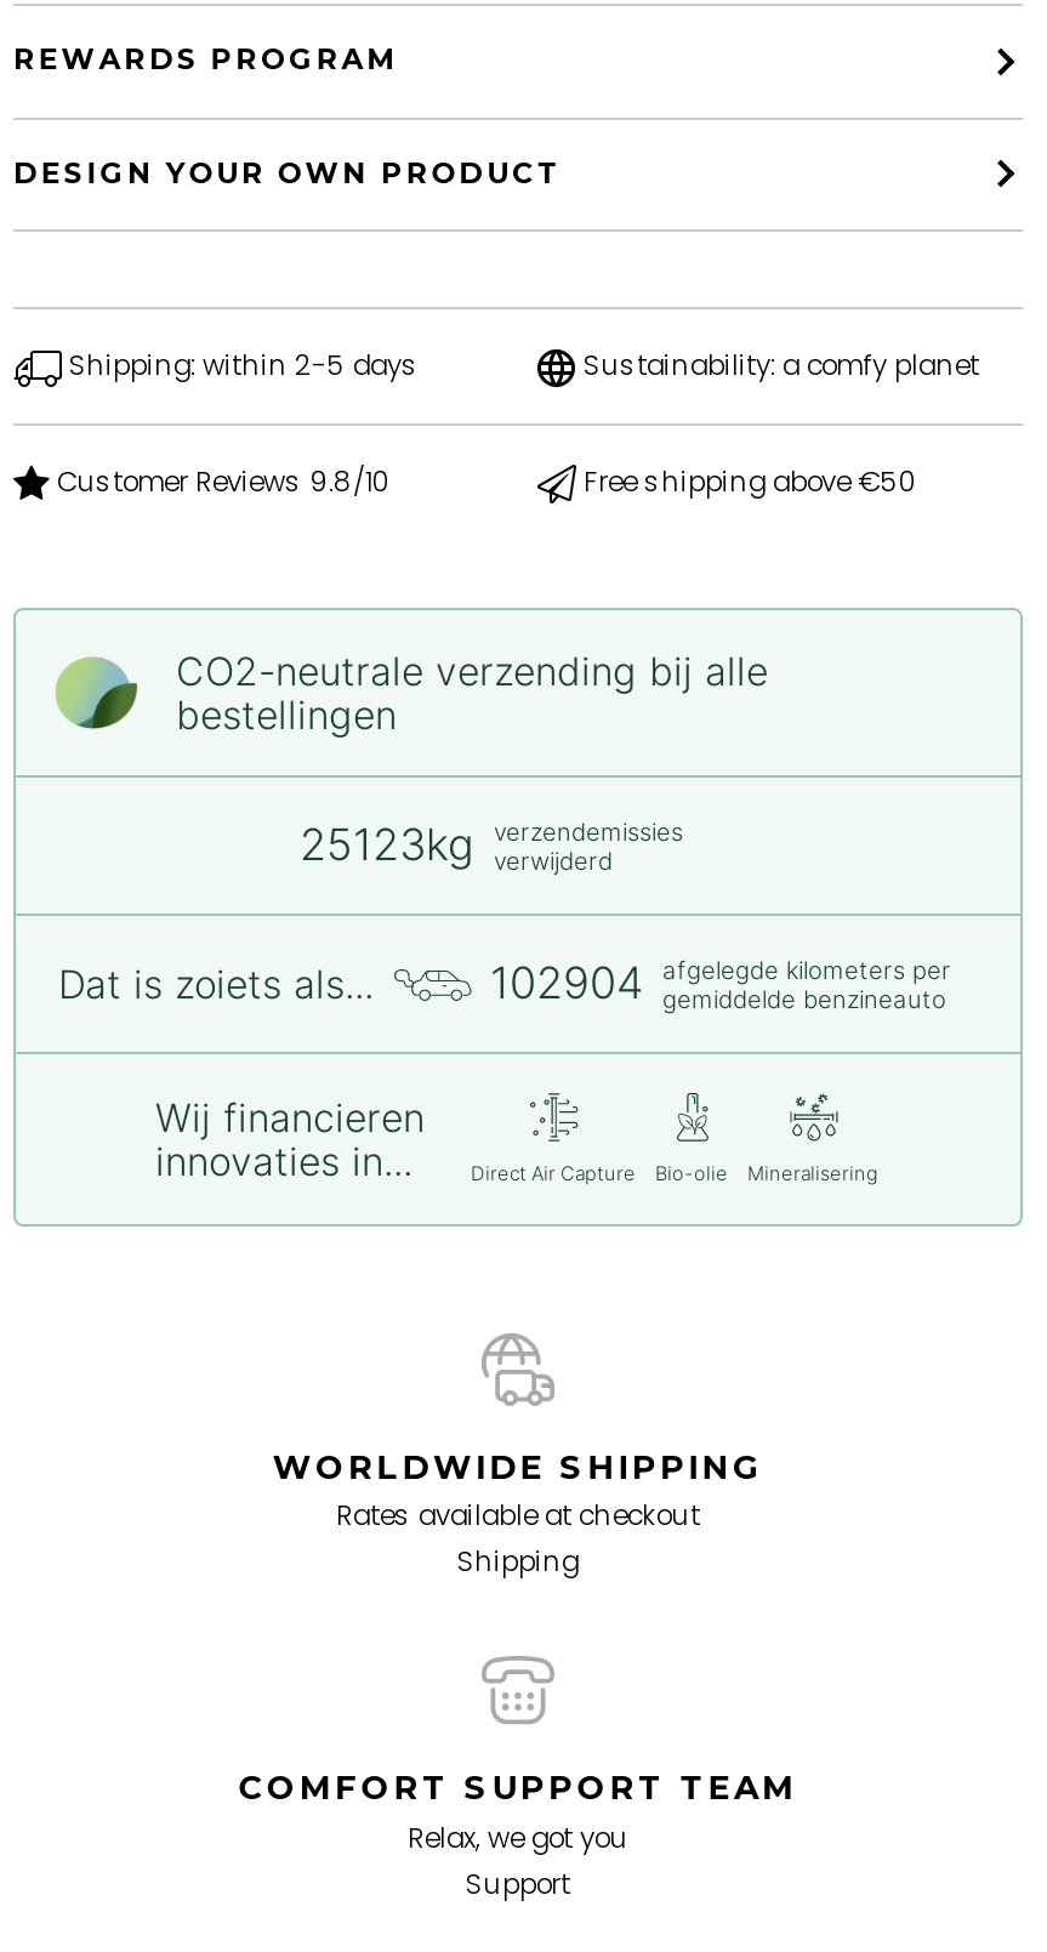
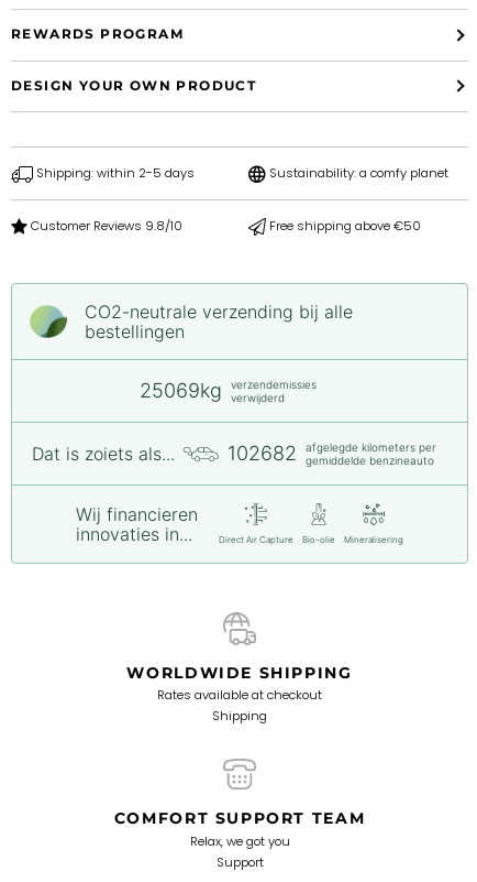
- 25123kg verzendemissies verwijderd
+ 25069kg verzendemissies verwijderd

- 102904 afgelegde kilometers per gemiddelde benzineauto
+ 102682 afgelegde kilometers per gemiddelde benzineauto
